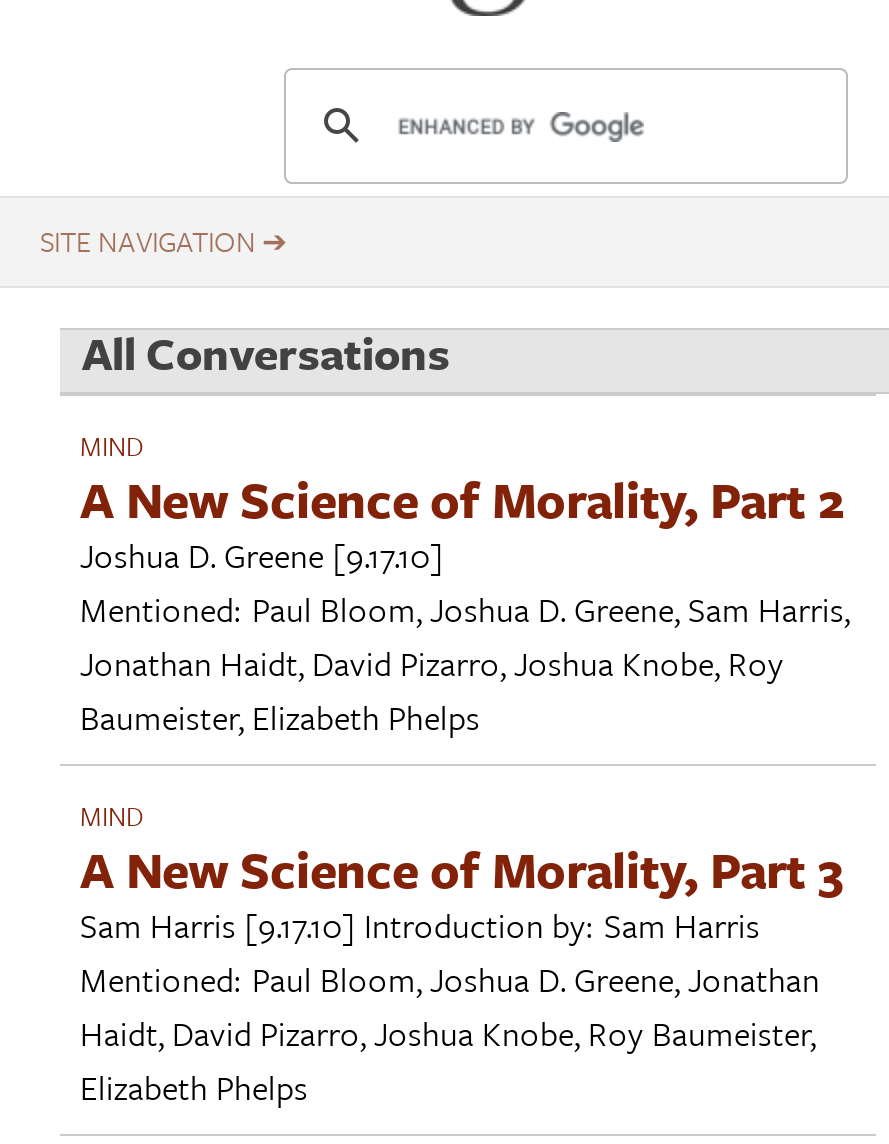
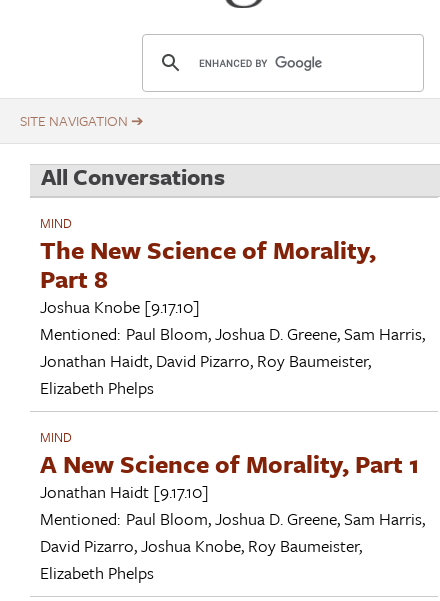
- A New Science of Morality, Part 2
- Joshua D. Greene [9.17.10]
+ The New Science of Morality,
+ Part 8
+ Joshua Knobe [9.17.10]

- Jonathan Haidt, David Pizarro,Joshua Knobe, Roy
- Baumeister, Elizabeth Phelps
+ Jonathan Haidt, David Pizarro, Roy Baumeister,
+ Elizabeth Phelps

- A New Science of Morality, Part 3
- Sam Harris [9.17.10] Introduction by: Sam Harris
- Mentioned: Paul Bloom,Joshua D. Greene,Jonathan
- Haidt, David Pizarro,Joshua Knobe, Roy Baumeister,
+ A New Science of Morality, Part 1
+ Jonathan Haidt [9.17.10]
+ Mentioned: Paul Bloom,Joshua D. Greene, Sam Harris,
+ David Pizarro,Joshua Knobe, Roy Baumeister,
